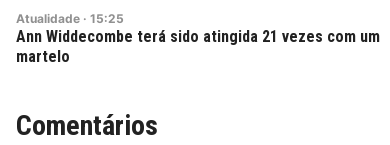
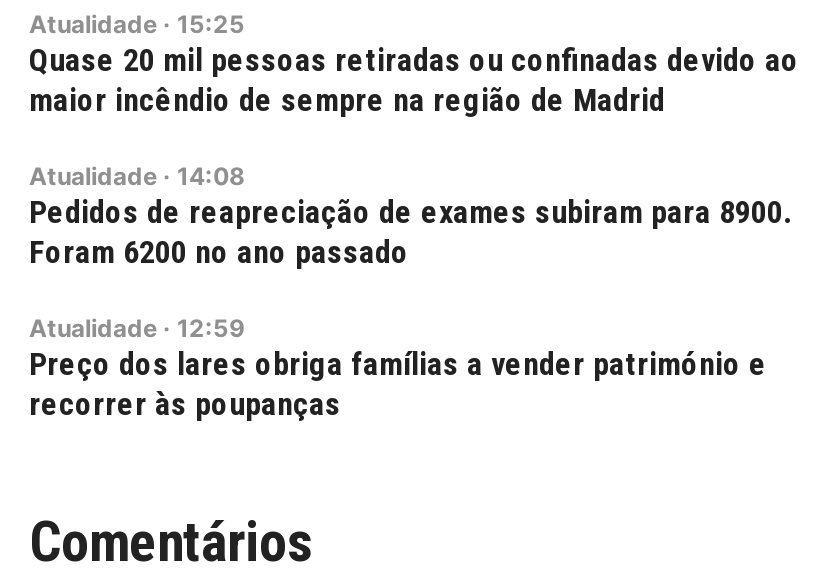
- Ann Widdecombe terá sido atingida 21 vezes com um
- martelo
+ Quase 20 mil pessoas retiradas ou confinadas devido ao
+ maior incêndio de sempre na região de Madrid
+ Atualidade · 14:08
+ Pedidos de reapreciação de exames subiram para 8900.
+ Foram 6200 no ano passado
+ Atualidade · 12:59
+ Preço dos lares obriga famílias a vender património e
+ recorrer às poupanças
